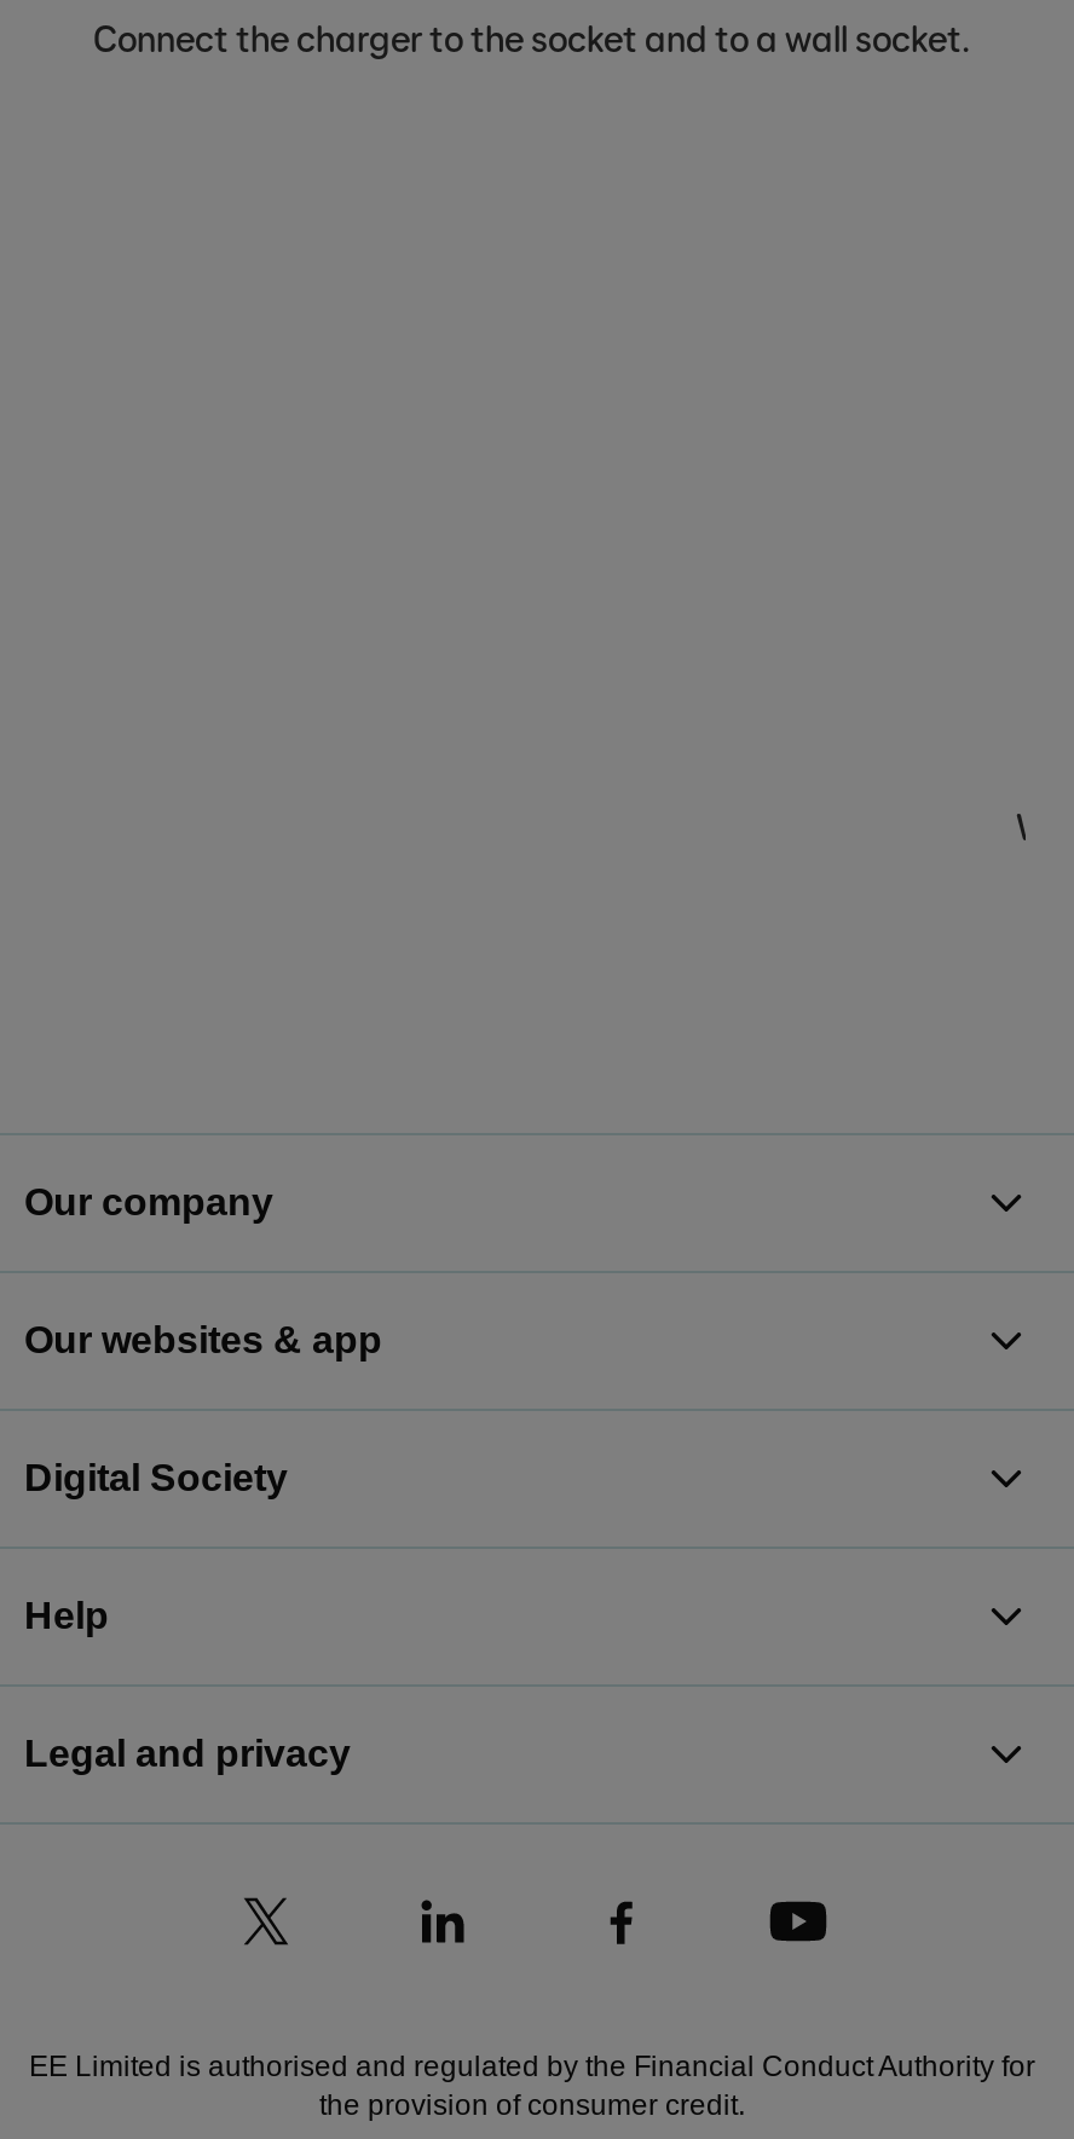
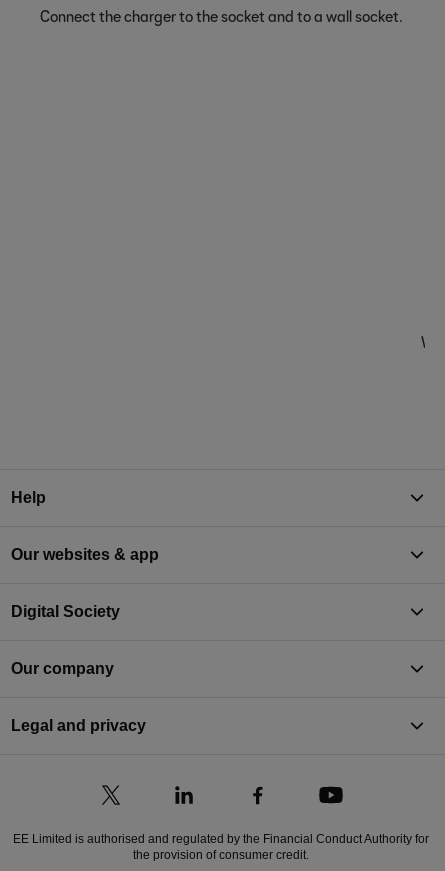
moved down: Our company

moved up: Help
